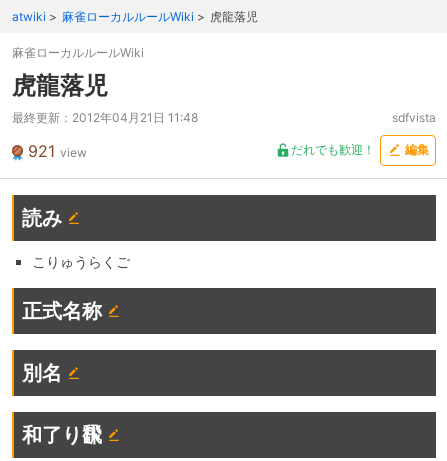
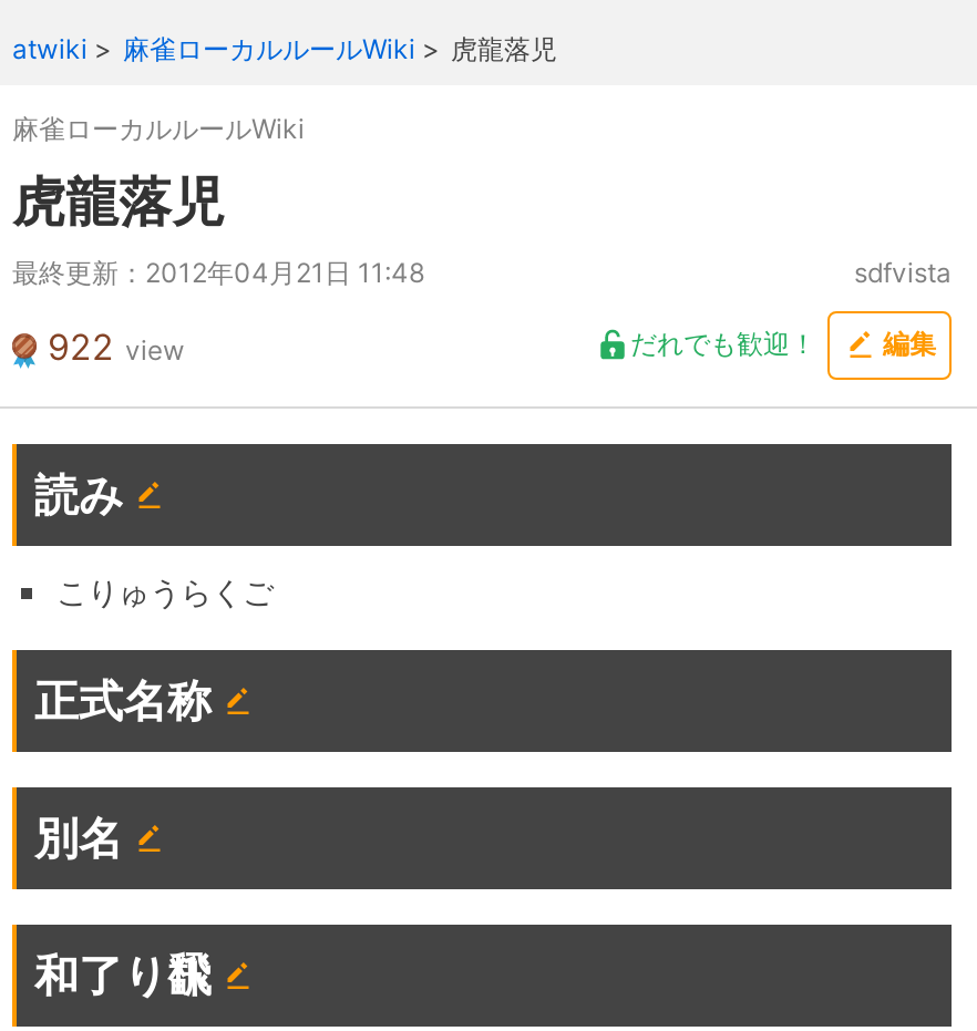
- 921 view
+ 922 view
